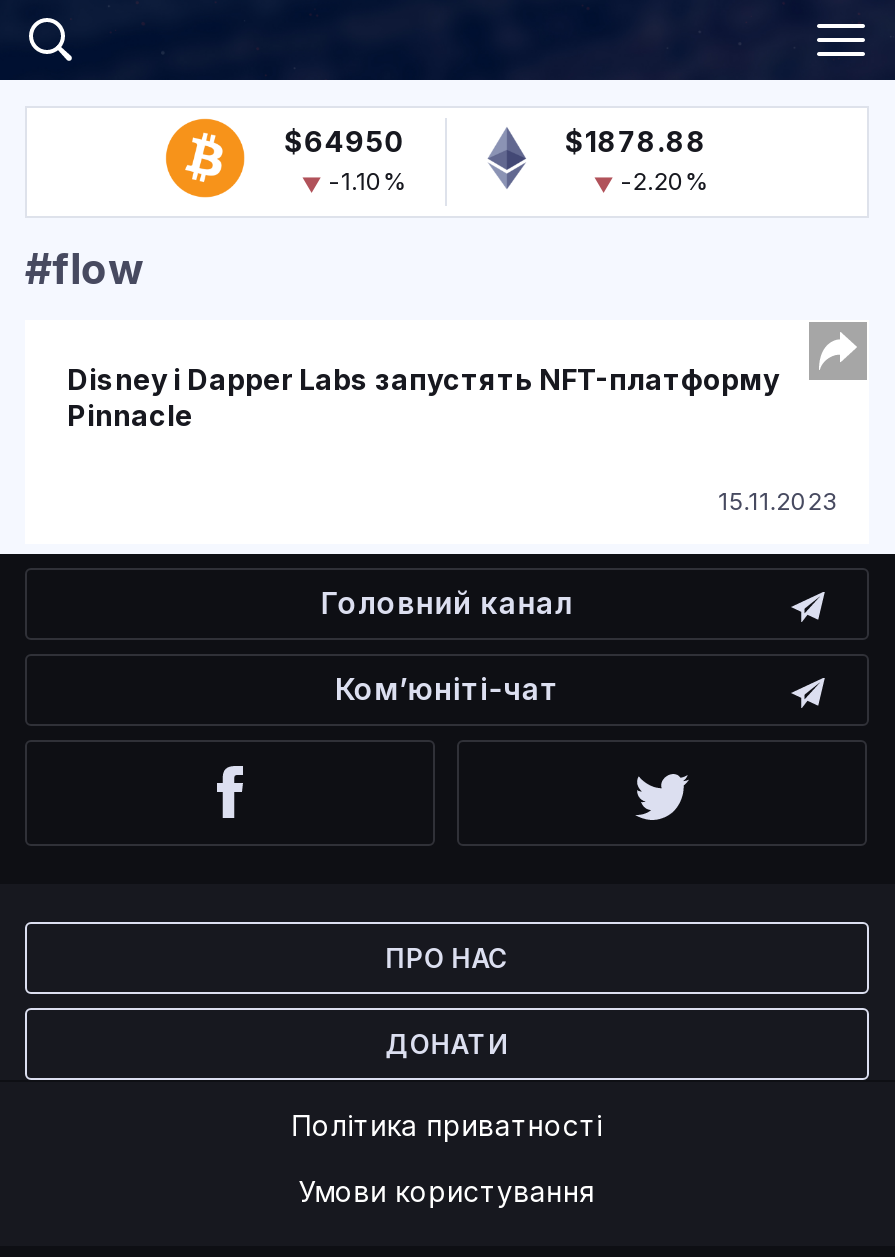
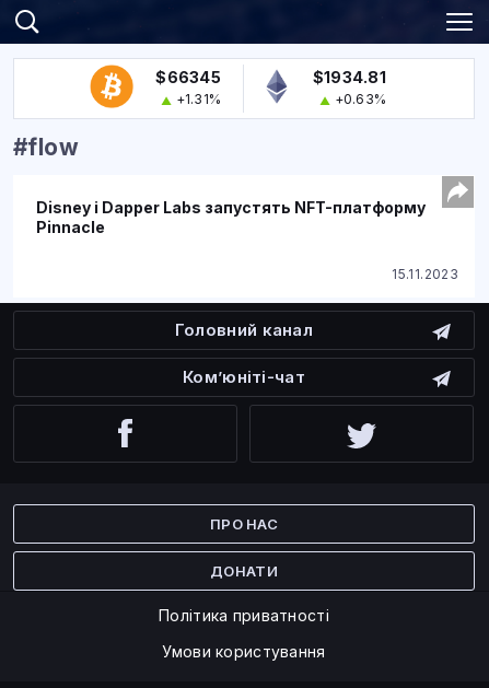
- $64950
+ $66345

- $1878.88
+ $1934.81

- -1.10%
+ +1.31%

- -2.20%
+ +0.63%
